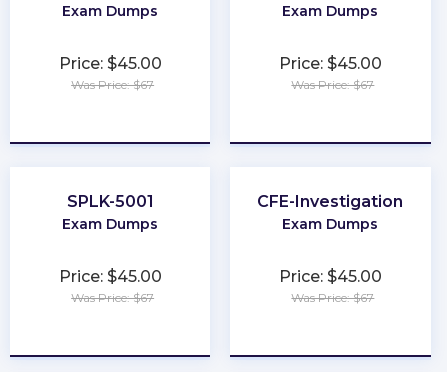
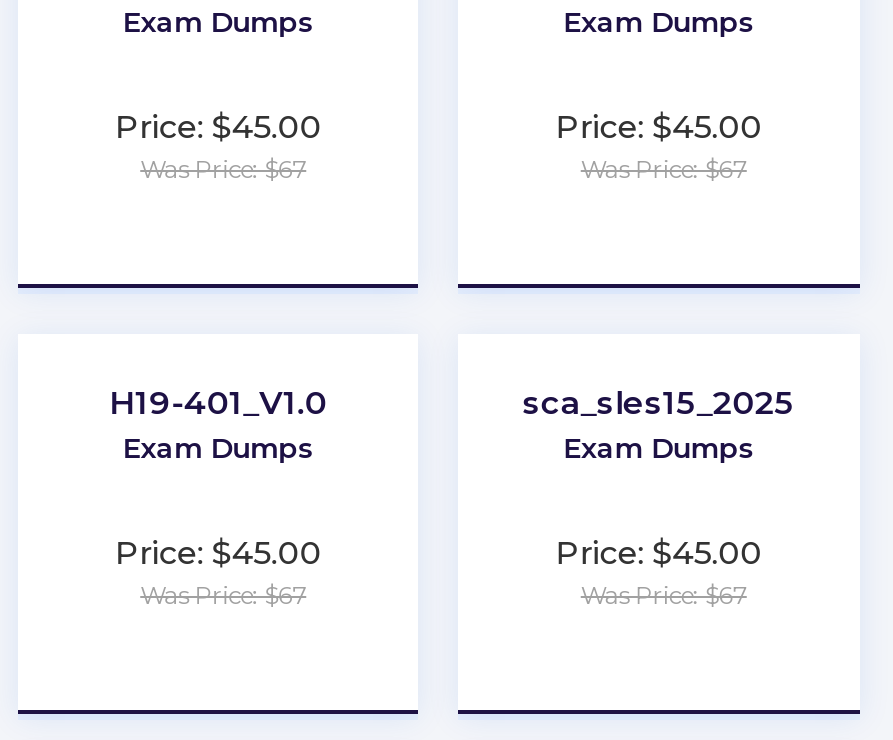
- SPLK-5001
+ H19-401_V1.0

- CFE-Investigation
+ sca_sles15_2025
